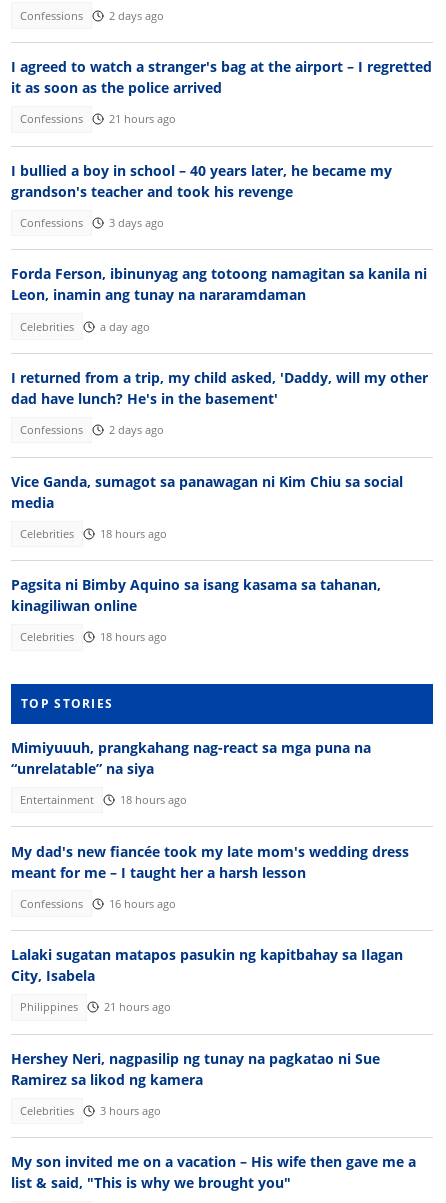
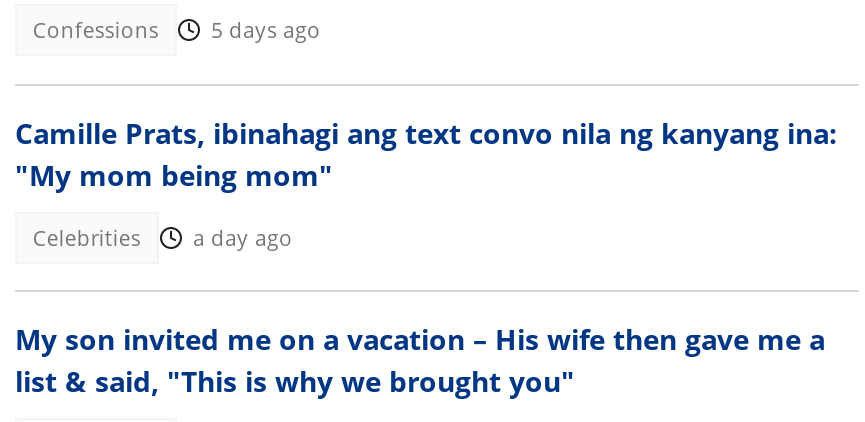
- 2 days ago
- I agreed to watch a stranger's bag at the airport – I regretted
- it as soon as the police arrived
- Confessions
- 21 hours ago
- I bullied a boy in school – 40 years later, he became my
- grandson's teacher and took his revenge
- Confessions
- 3 days ago
- Forda Ferson, ibinunyag ang totoong namagitan sa kanila ni
- Leon, inamin ang tunay na nararamdaman
+ 5 days ago
+ Camille Prats, ibinahagi ang text convo nila ng kanyang ina:
+ "My mom being mom"

- I returned from a trip, my child asked, 'Daddy, will my other
- dad have lunch? He's in the basement'
- Confessions
- 2 days ago
- Vice Ganda, sumagot sa panawagan ni Kim Chiu sa social
- media
- Celebrities
- 18 hours ago
- Pagsita ni Bimby Aquino sa isang kasama sa tahanan,
- kinagiliwan online
- Celebrities
- 18 hours ago

- TOP STORIES
- Mimiyuuuh, prangkahang nag-react sa mga puna na
- “unrelatable” na siya
- Entertainment
- 18 hours ago
- My dad's new fiancée took my late mom's wedding dress
- meant for me – I taught her a harsh lesson
- Confessions
- 16 hours ago
- Lalaki sugatan matapos pasukin ng kapitbahay sa Ilagan
- City, Isabela
- Philippines
- 21 hours ago
- Hershey Neri, nagpasilip ng tunay na pagkatao ni Sue
- Ramirez sa likod ng kamera
- Celebrities
- 3 hours ago
